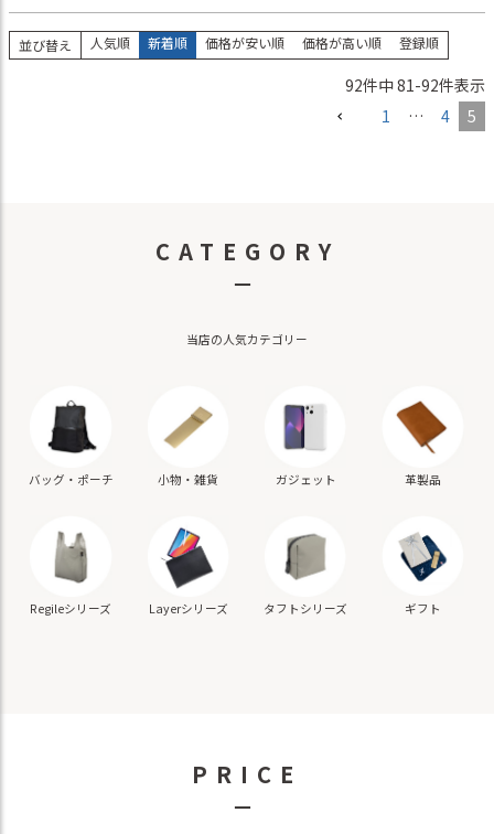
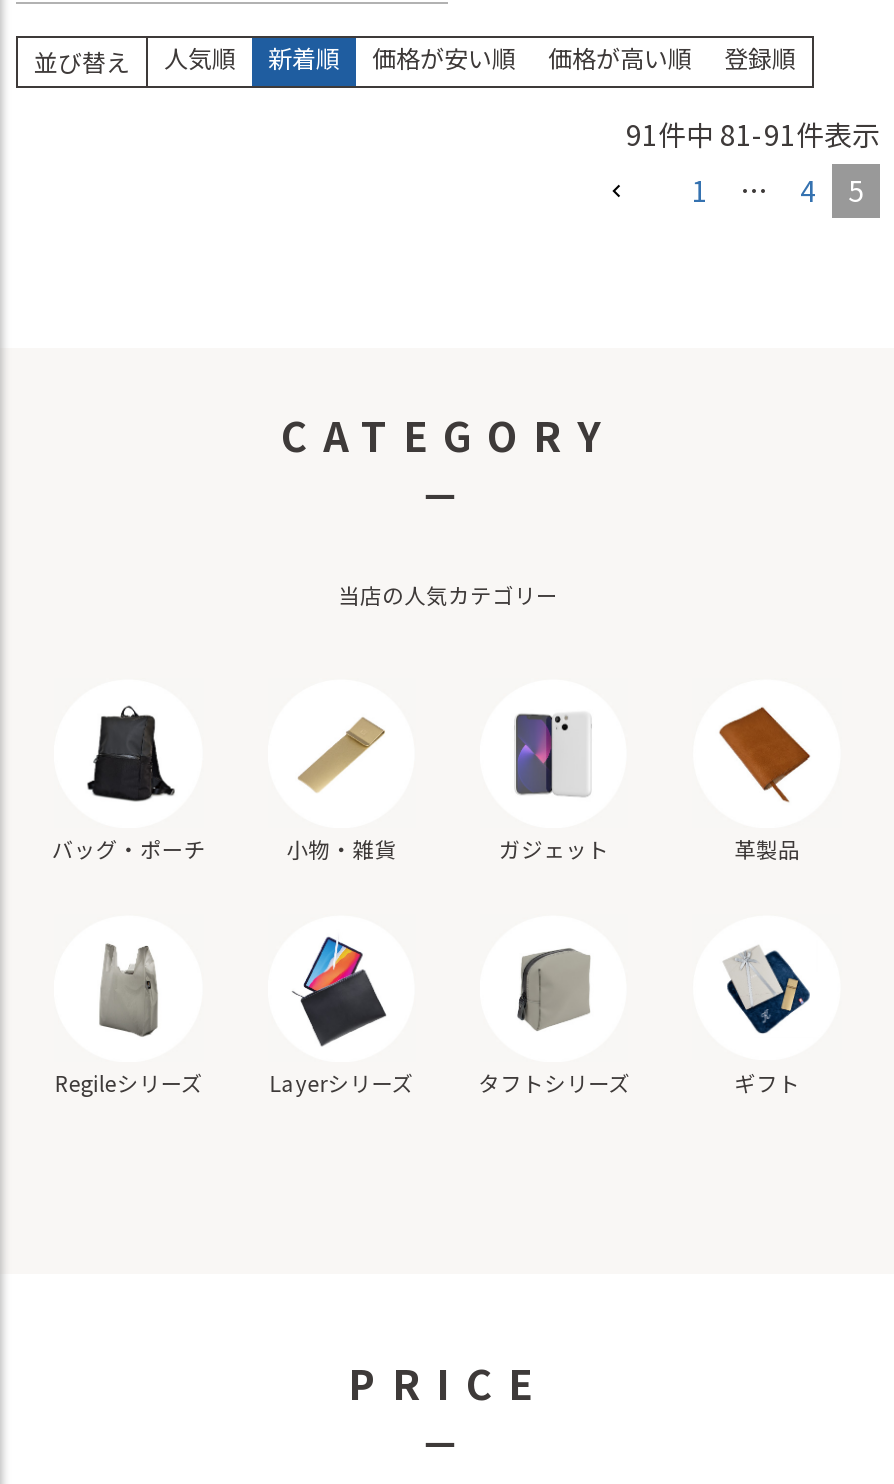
- 92件中 81 -92件表示
+ 91件中 81 -91件表示
